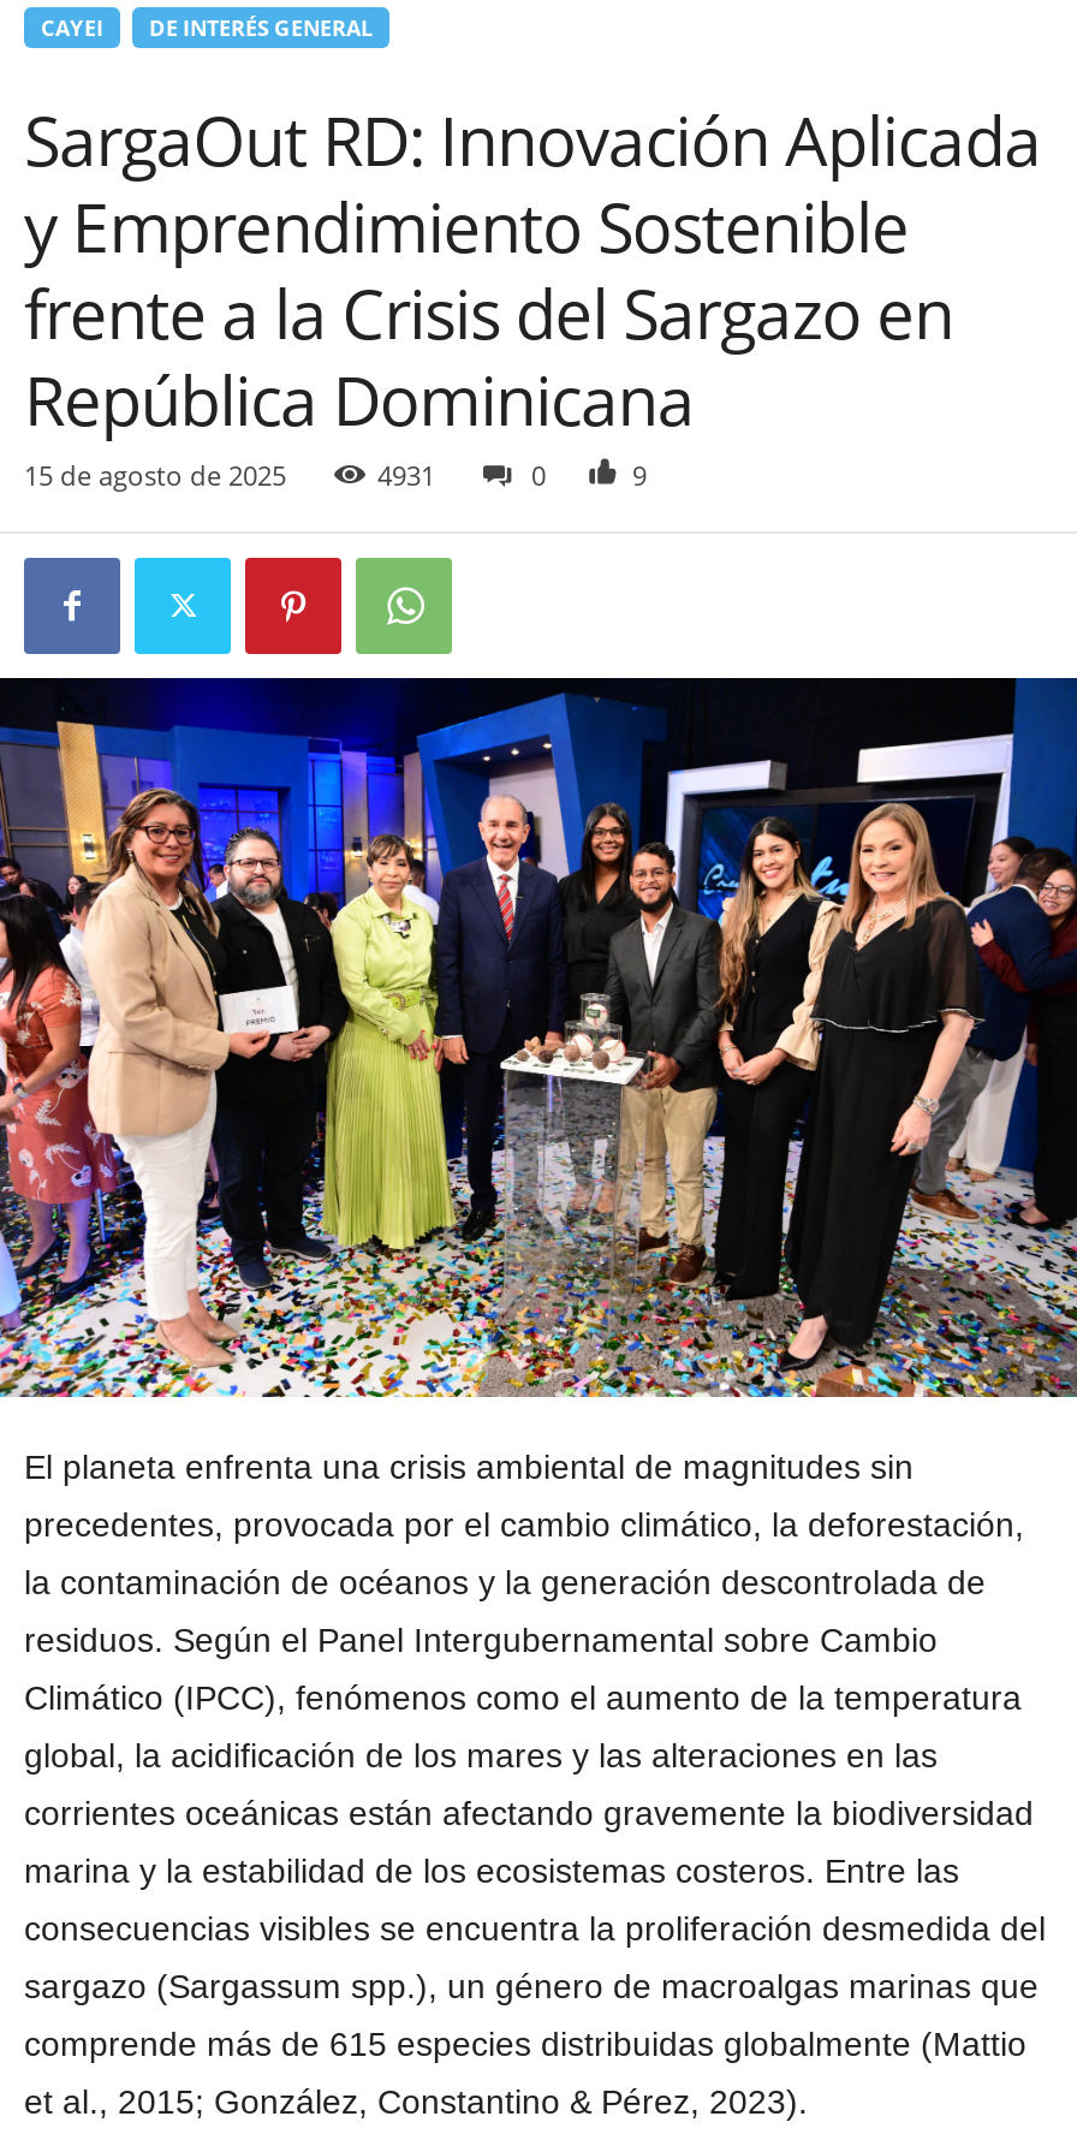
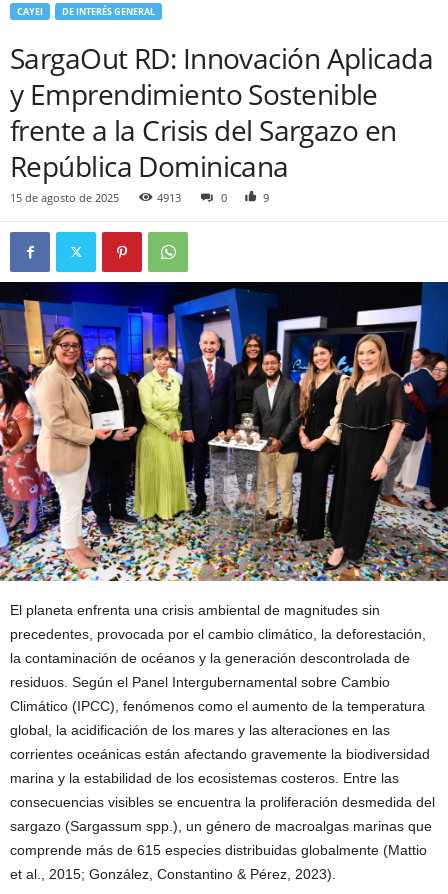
- 4931
+ 4913
